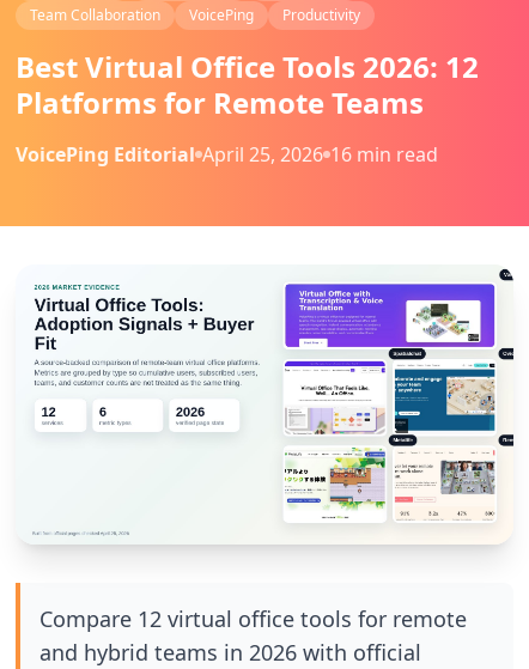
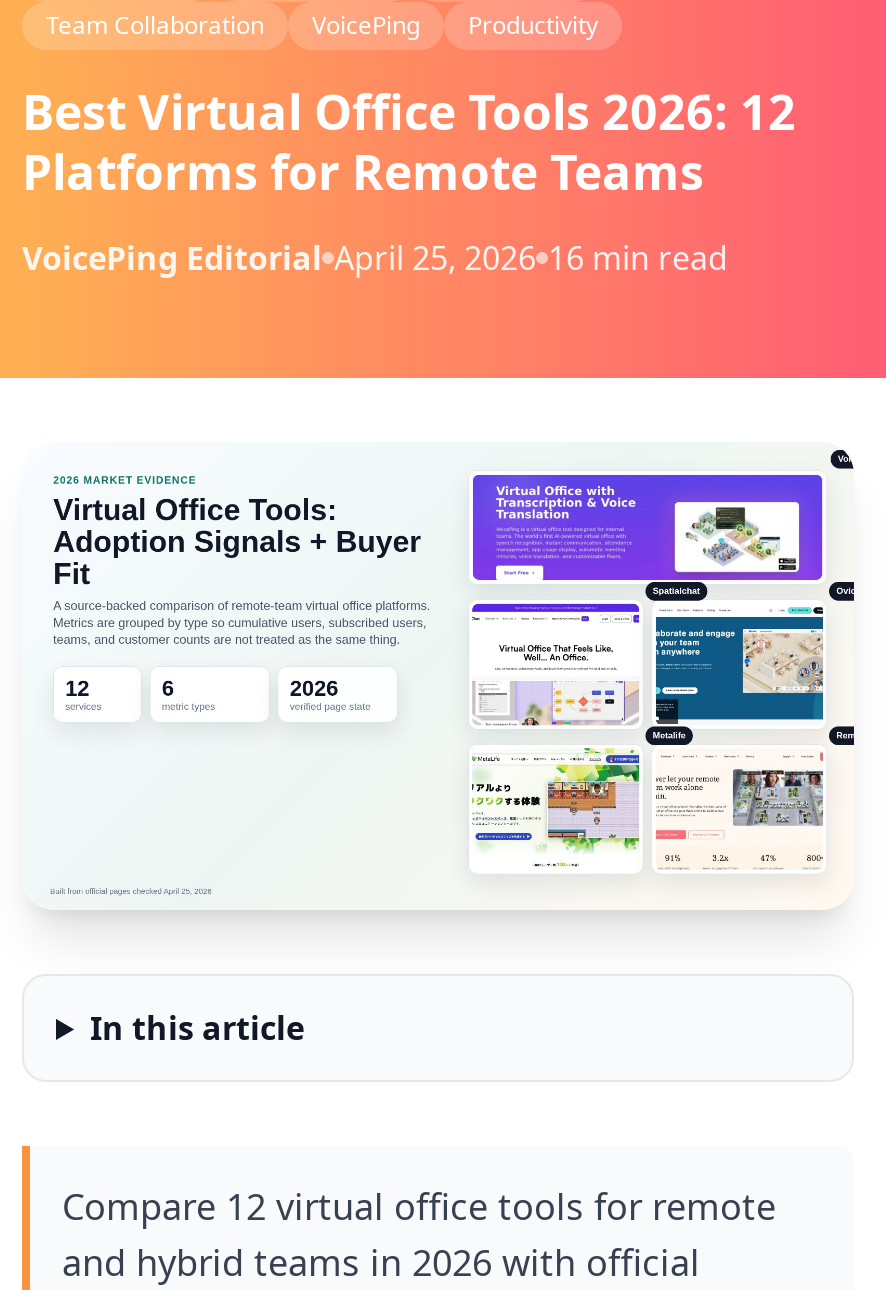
+ In this article
